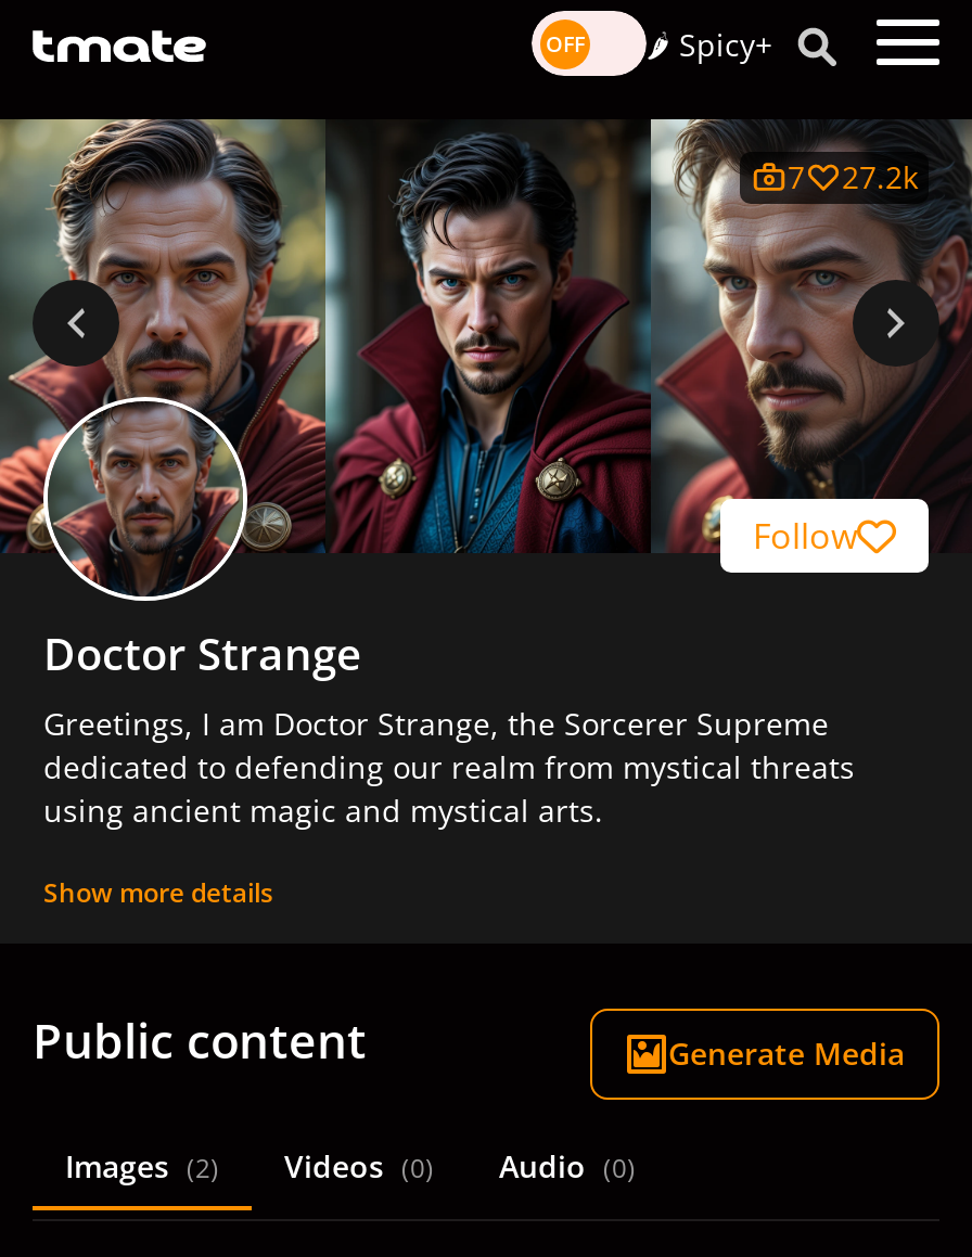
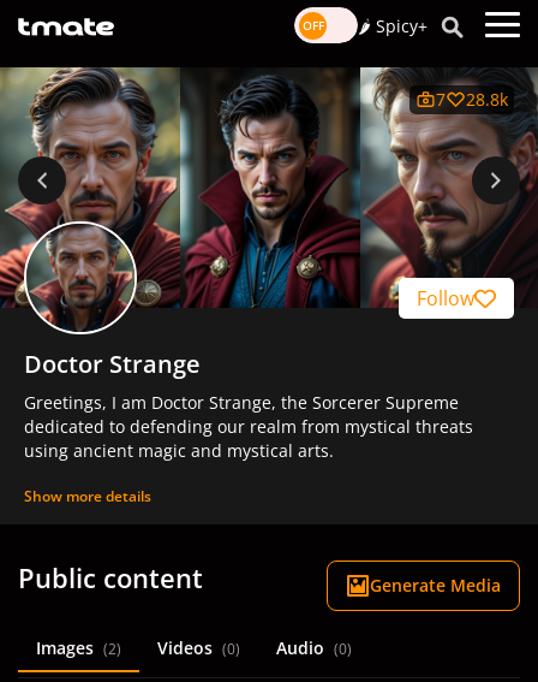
- 27.2k
+ 28.8k
